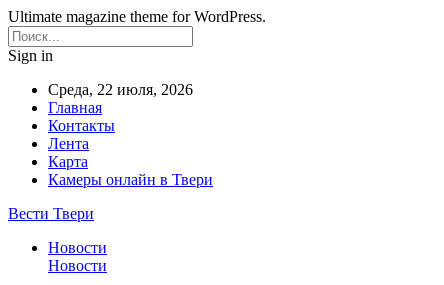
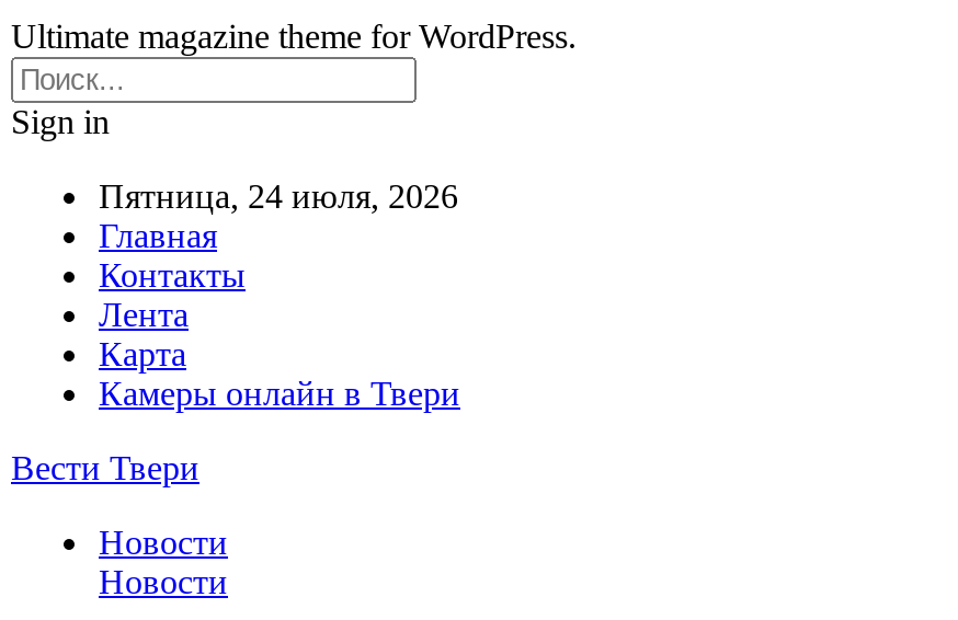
- Среда, 22 июля, 2026
+ Пятница, 24 июля, 2026
